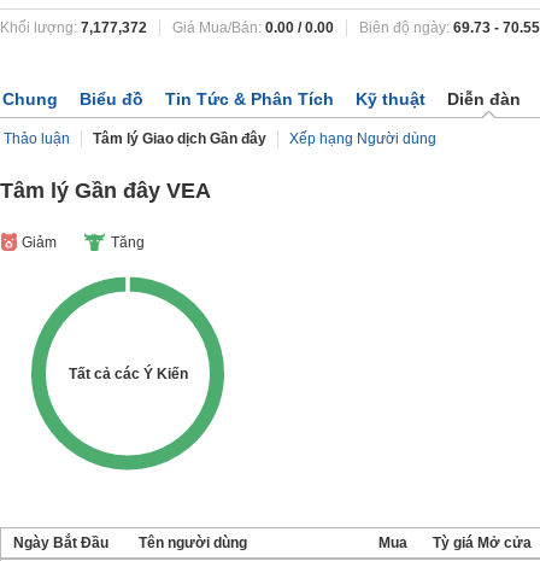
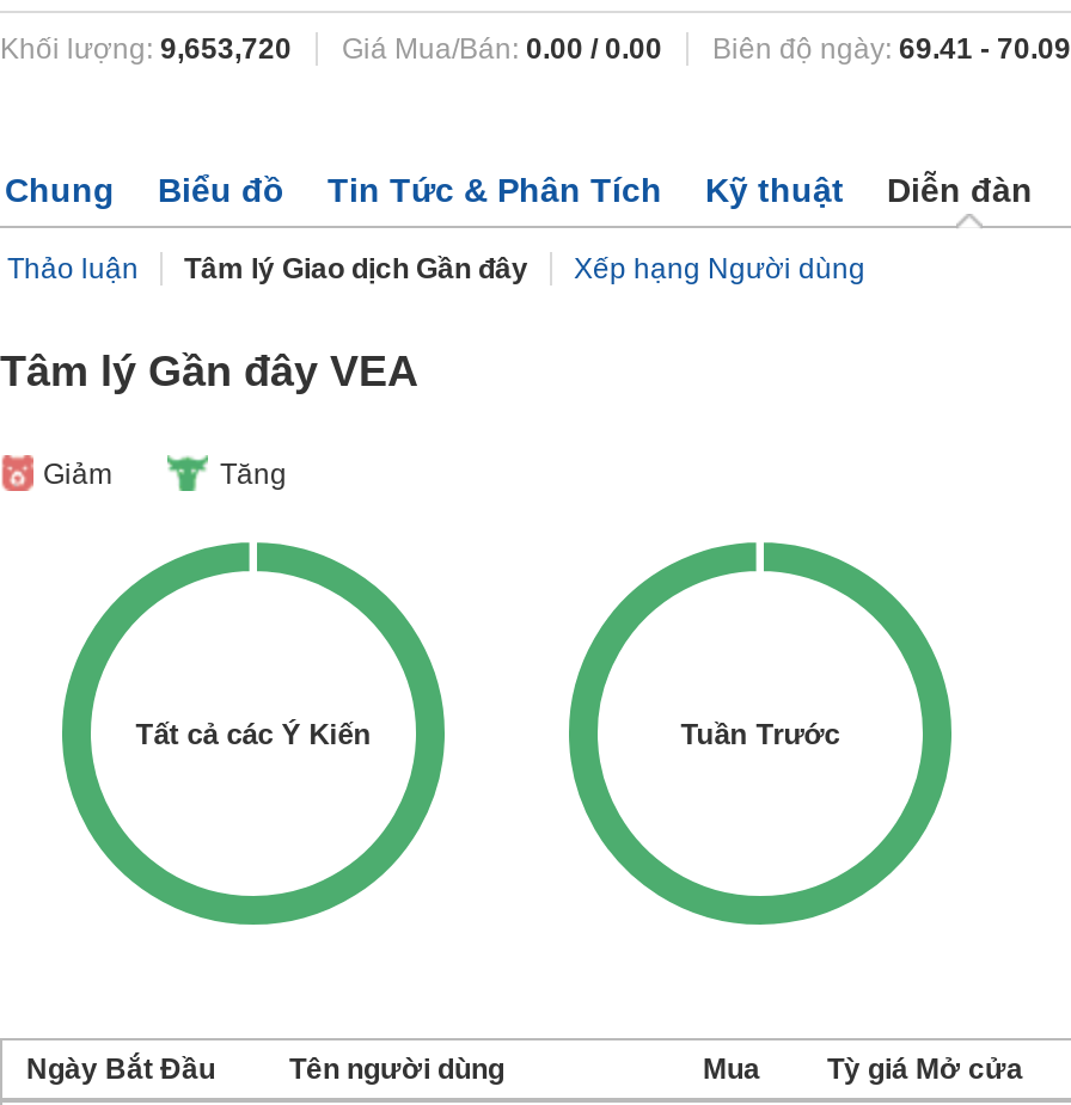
- Khối lượng: 7,177,372
+ Khối lượng: 9,653,720

- Biên độ ngày: 69.73 - 70.55
+ Biên độ ngày: 69.41 - 70.09

+ [image]
+ Tuần Trước
